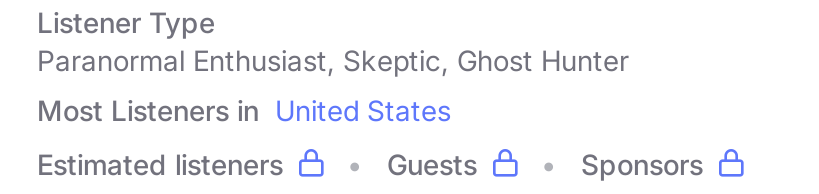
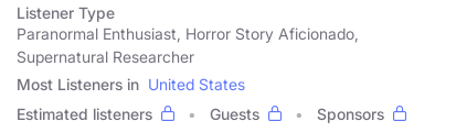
- Paranormal Enthusiast, Skeptic, Ghost Hunter
+ Paranormal Enthusiast, Horror Story Aficionado,
+ Supernatural Researcher
